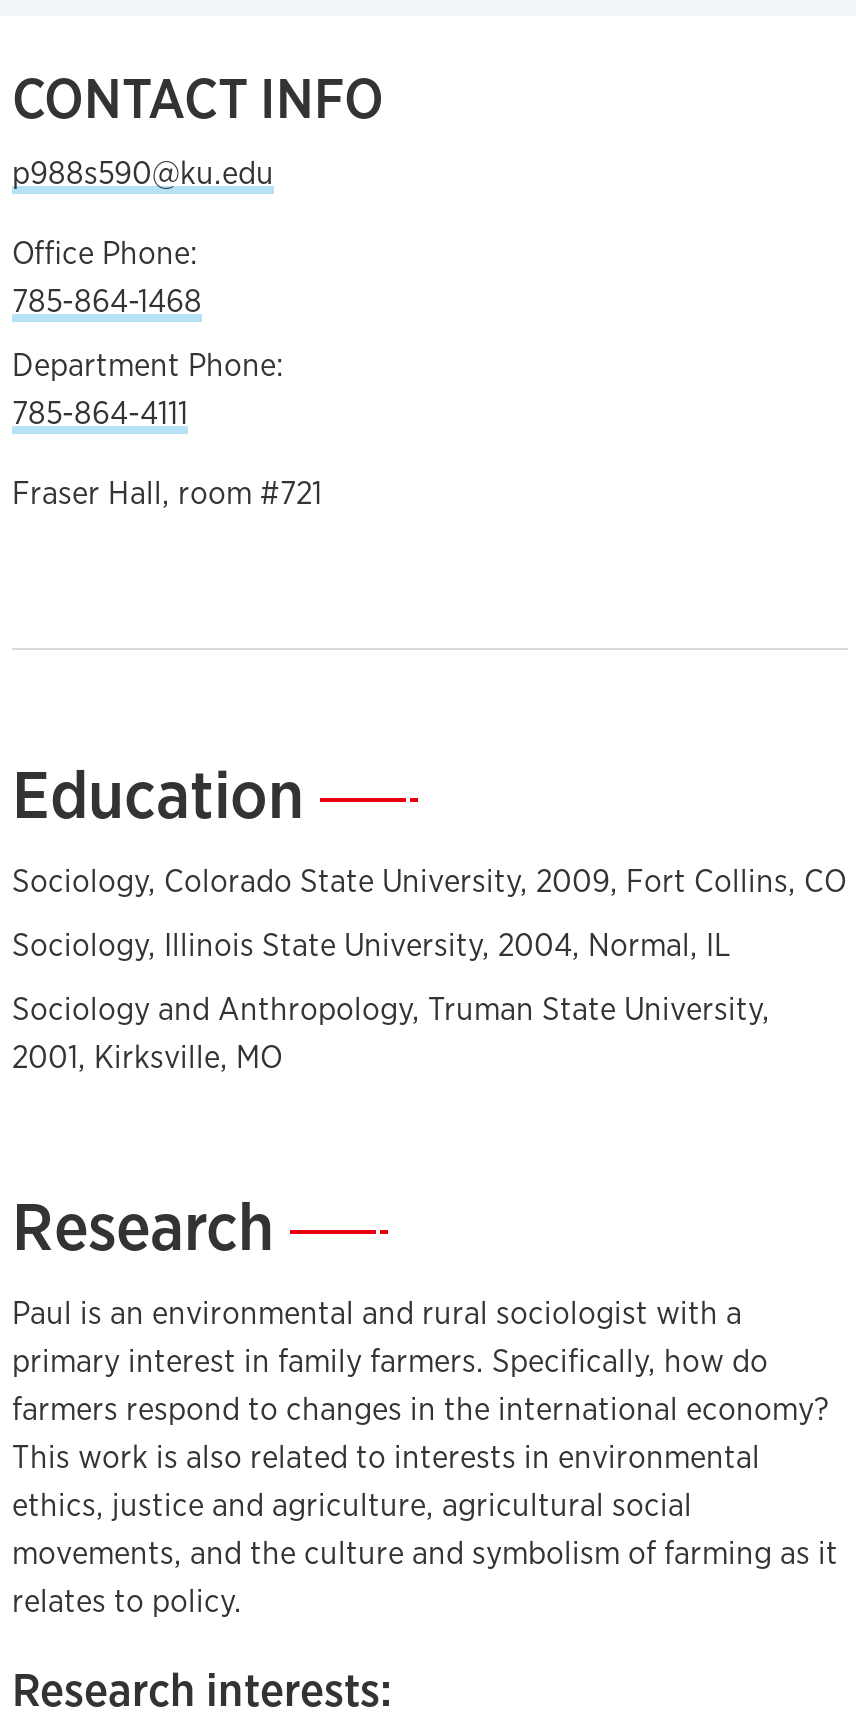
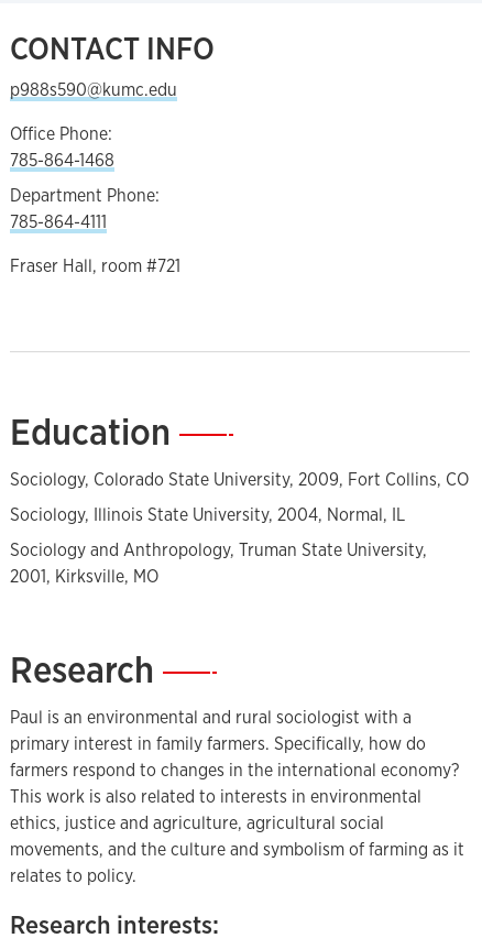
- p988s590@ku.edu
+ p988s590@kumc.edu
